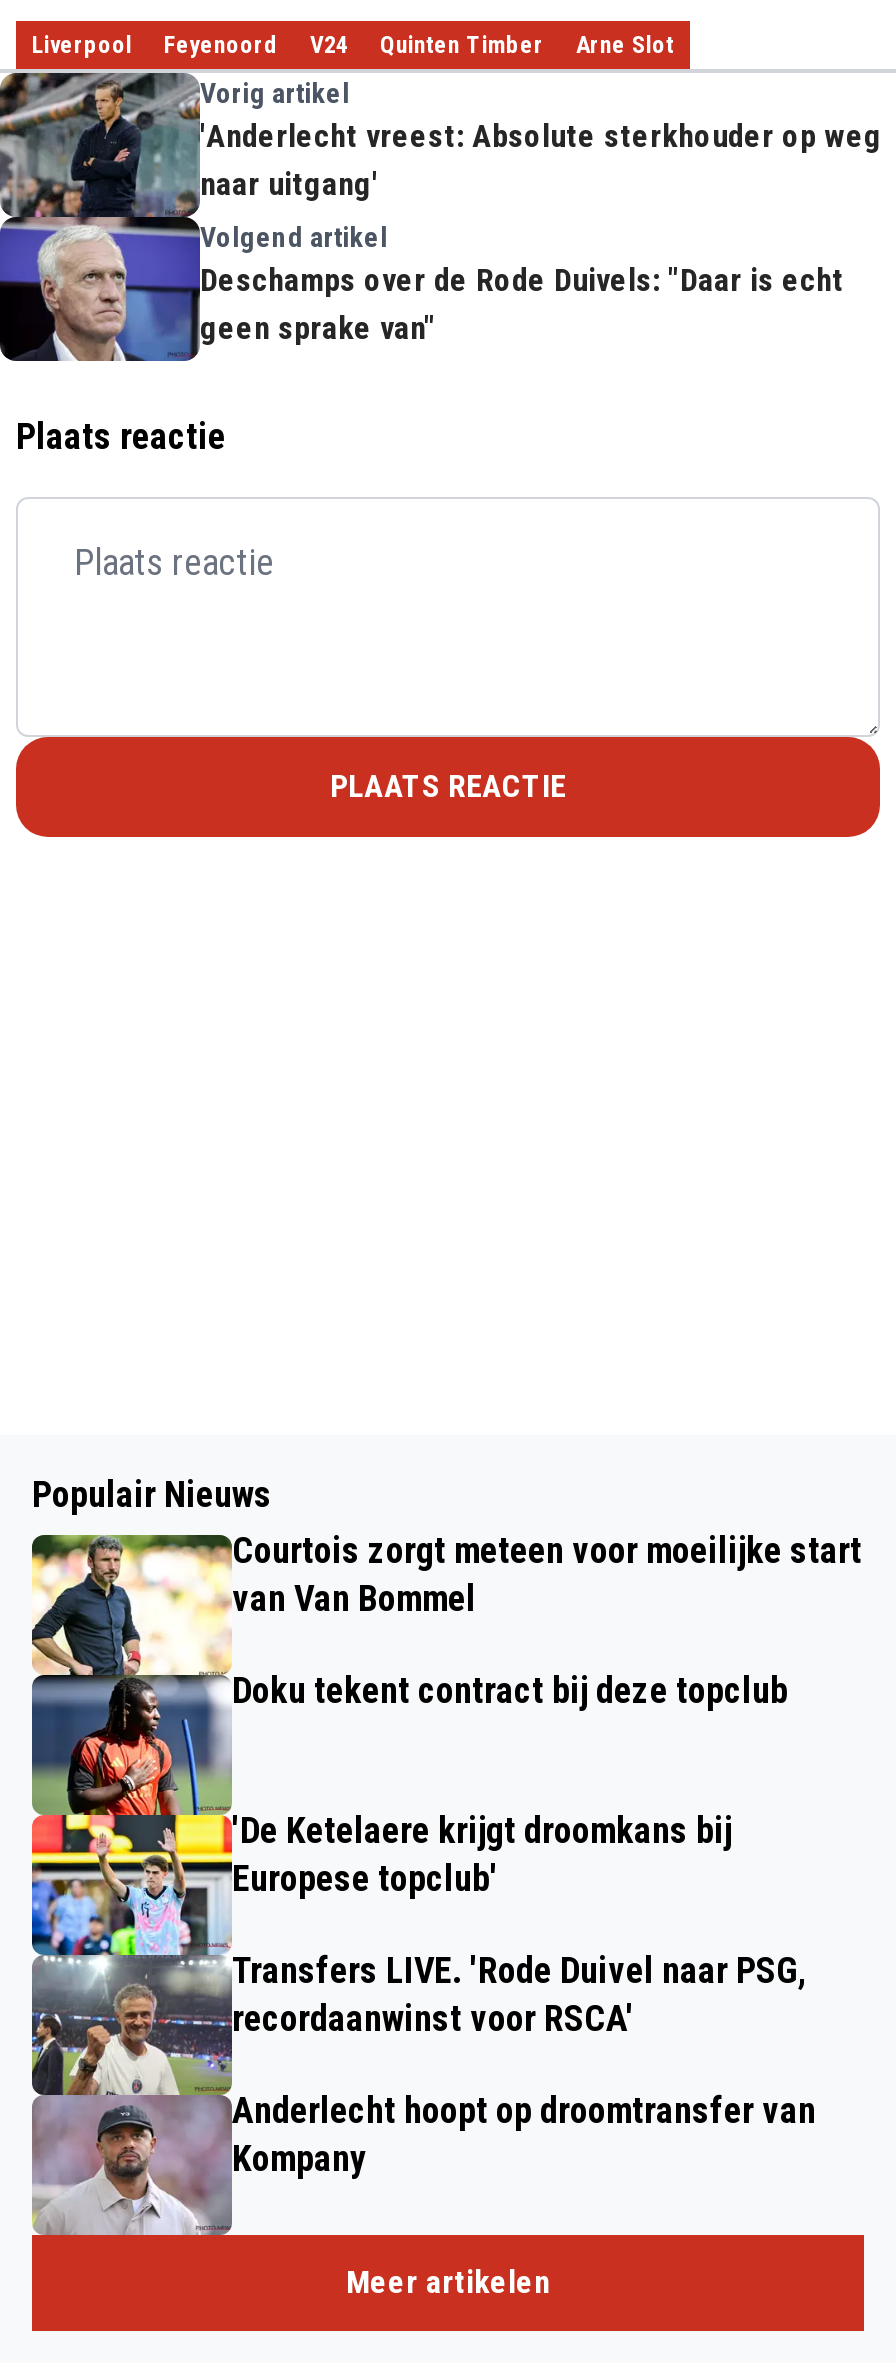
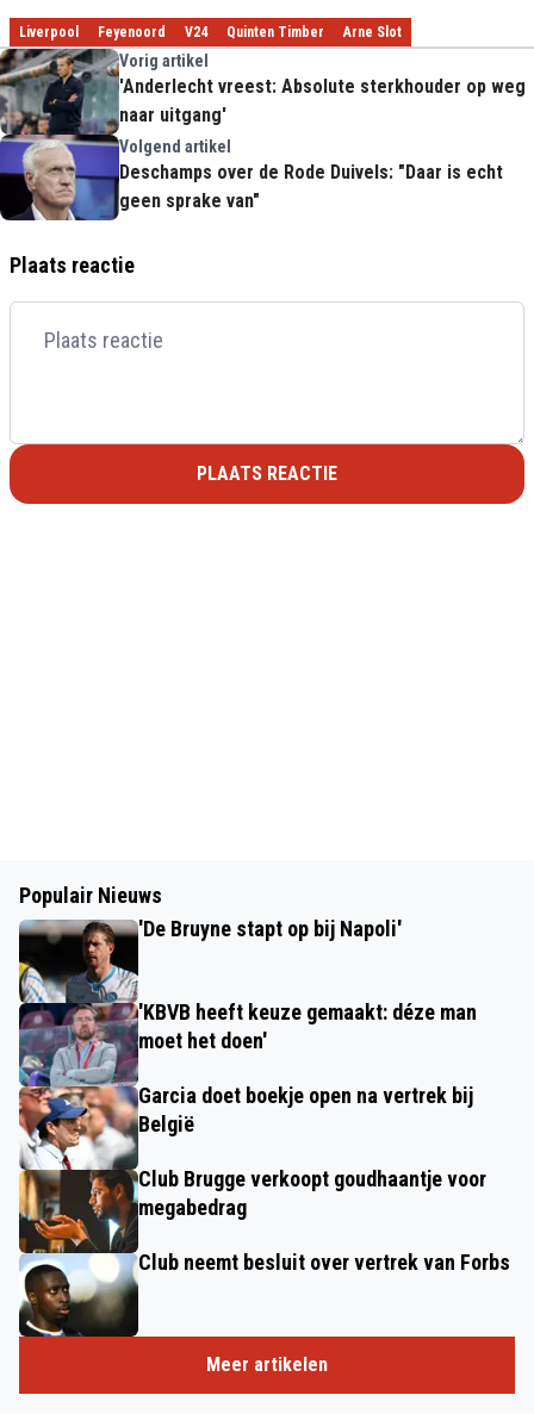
- [image]
- Courtois zorgt meteen voor moeilijke start
- van Van Bommel
+ [image]
+ 'De Bruyne stapt op bij Napoli'

- Doku tekent contract bij deze topclub
+ 'KBVB heeft keuze gemaakt: déze man
+ moet het doen'

- 'De Ketelaere krijgt droomkans bij
- Europese topclub'
+ Garcia doet boekje open na vertrek bij
+ België

- Transfers LIVE. 'Rode Duivel naar PSG,
- recordaanwinst voor RSCA'
+ Club Brugge verkoopt goudhaantje voor
+ megabedrag

- Anderlecht hoopt op droomtransfer van
- Kompany
+ Club neemt besluit over vertrek van Forbs
